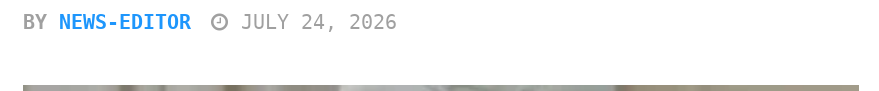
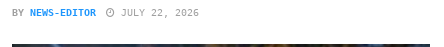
- BY NEWS-EDITOR JULY 24, 2026
+ BY NEWS-EDITOR JULY 22, 2026
